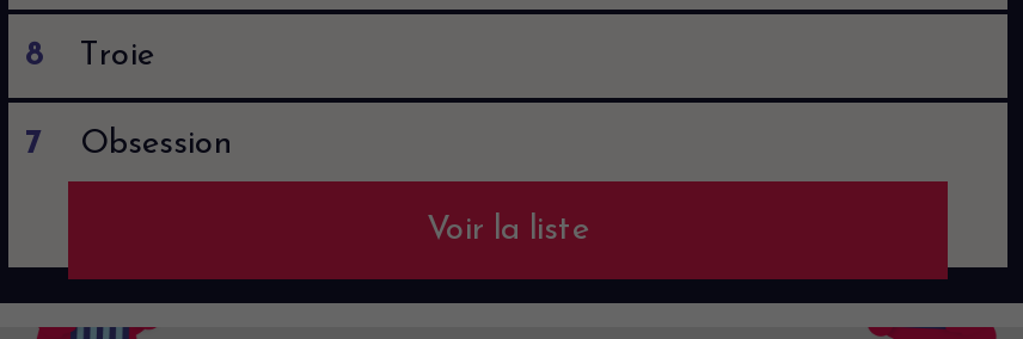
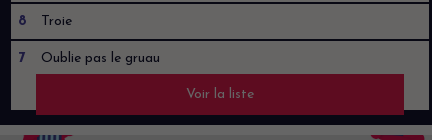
- Obsession
+ Oublie pas le gruau
